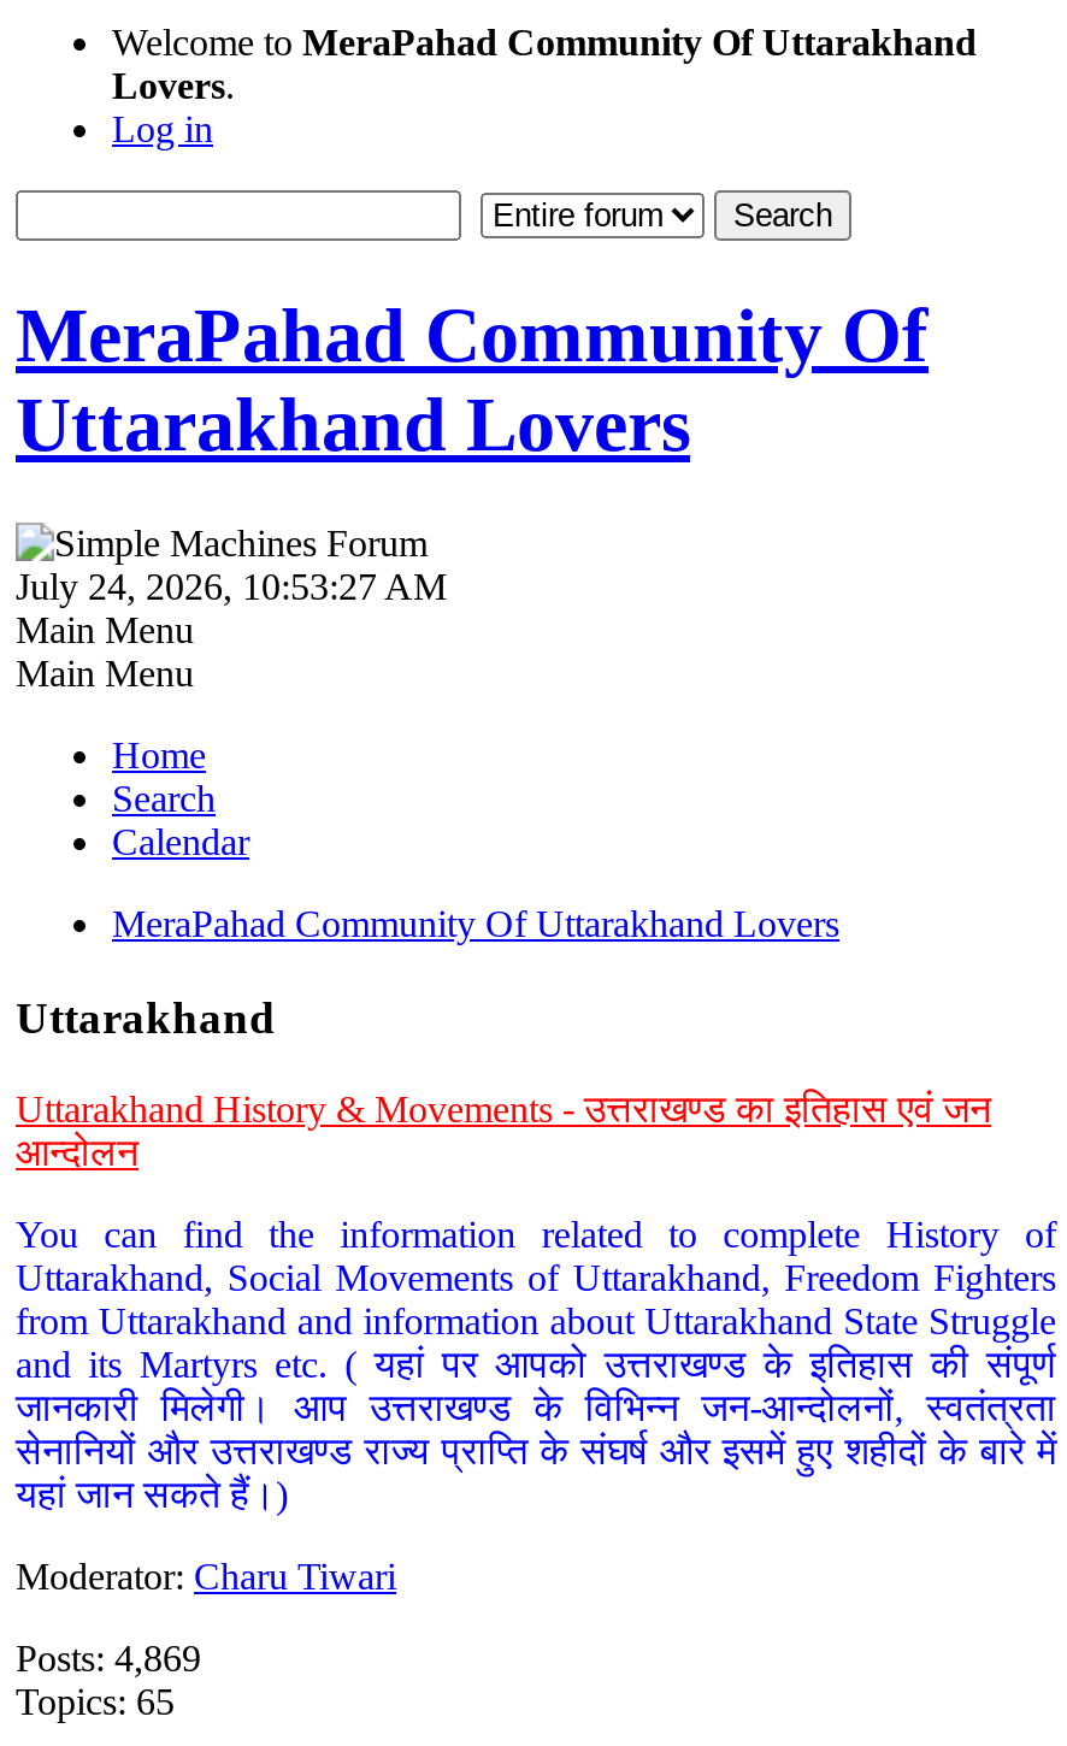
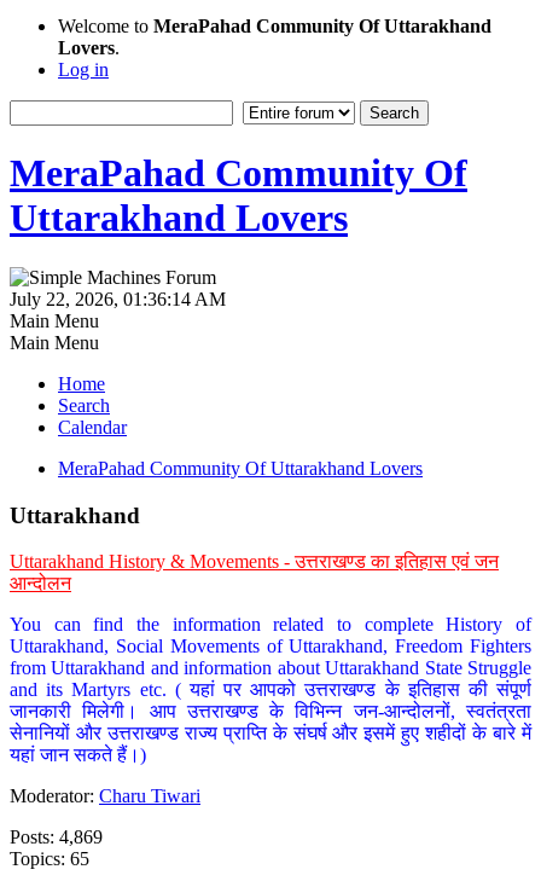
- July 24, 2026, 10:53:27 AM
+ July 22, 2026, 01:36:14 AM
